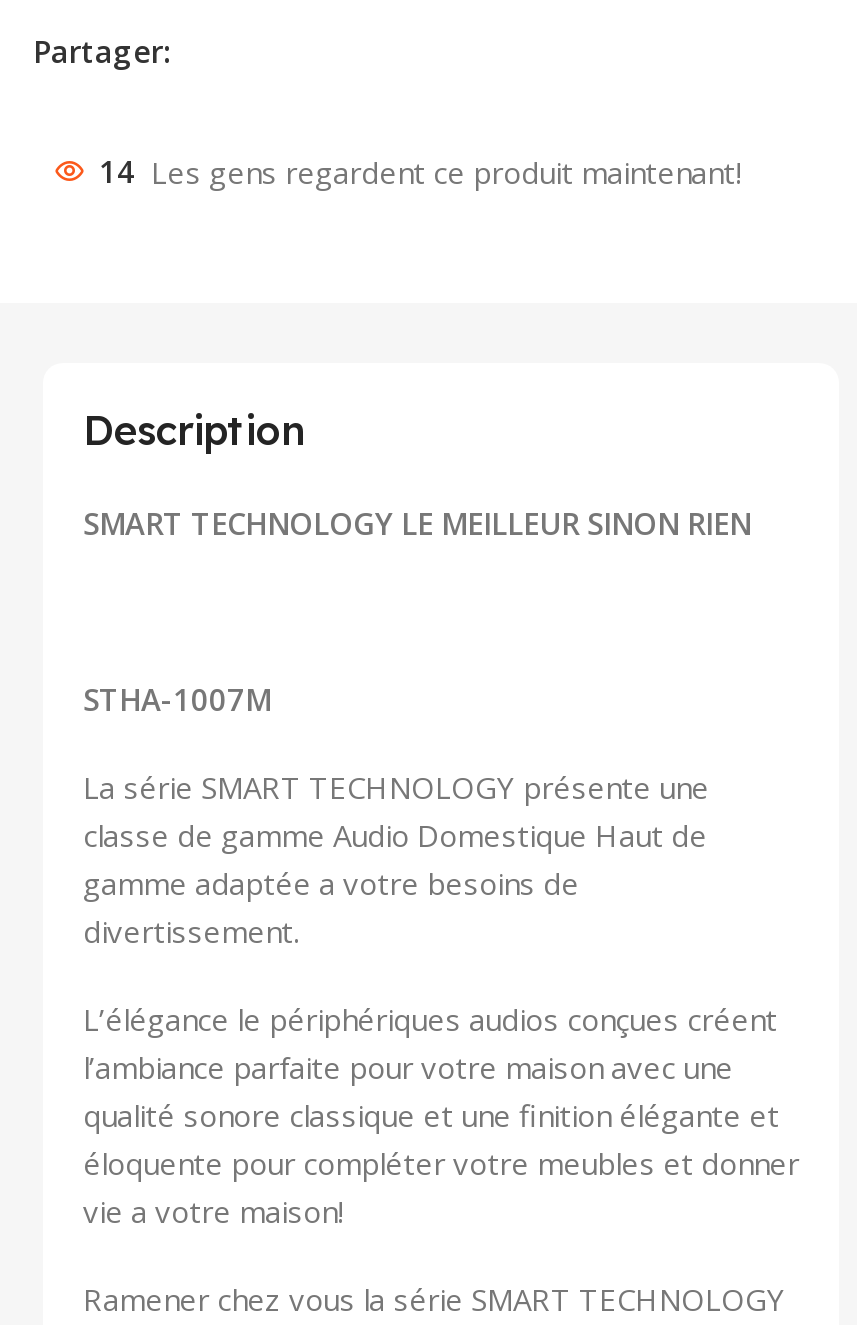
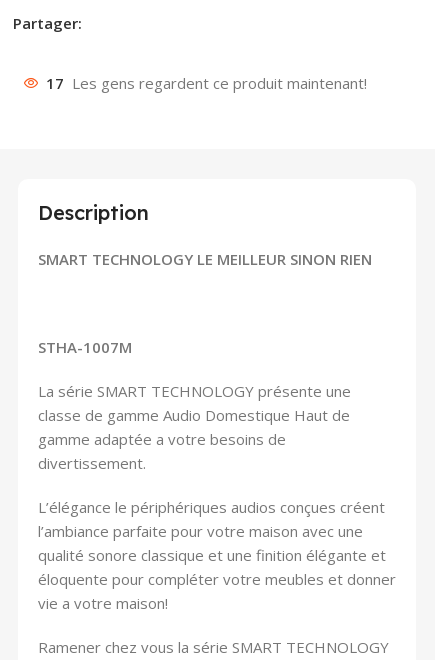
- 14 Les gens regardent ce produit maintenant!
+ 17 Les gens regardent ce produit maintenant!
